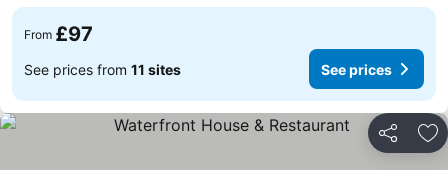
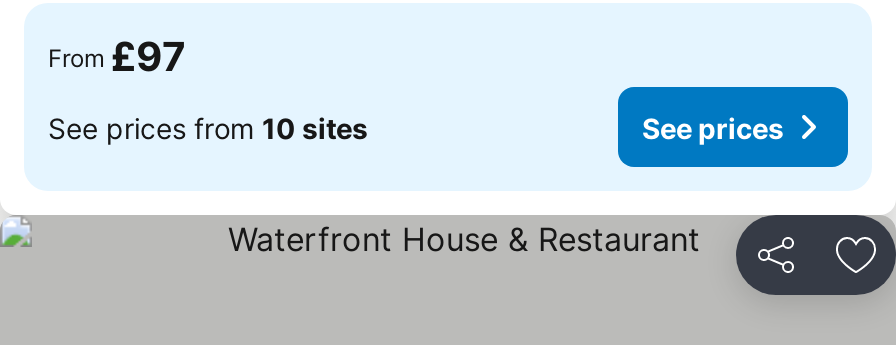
- See prices from 11 sites
+ See prices from 10 sites
